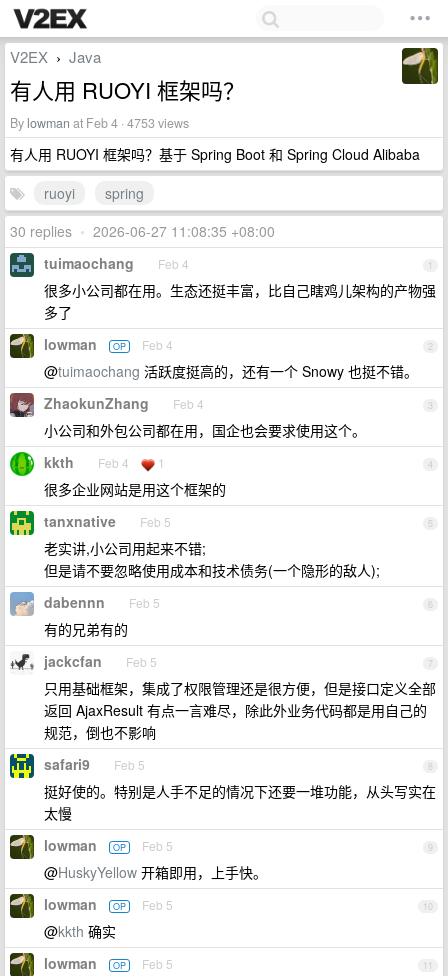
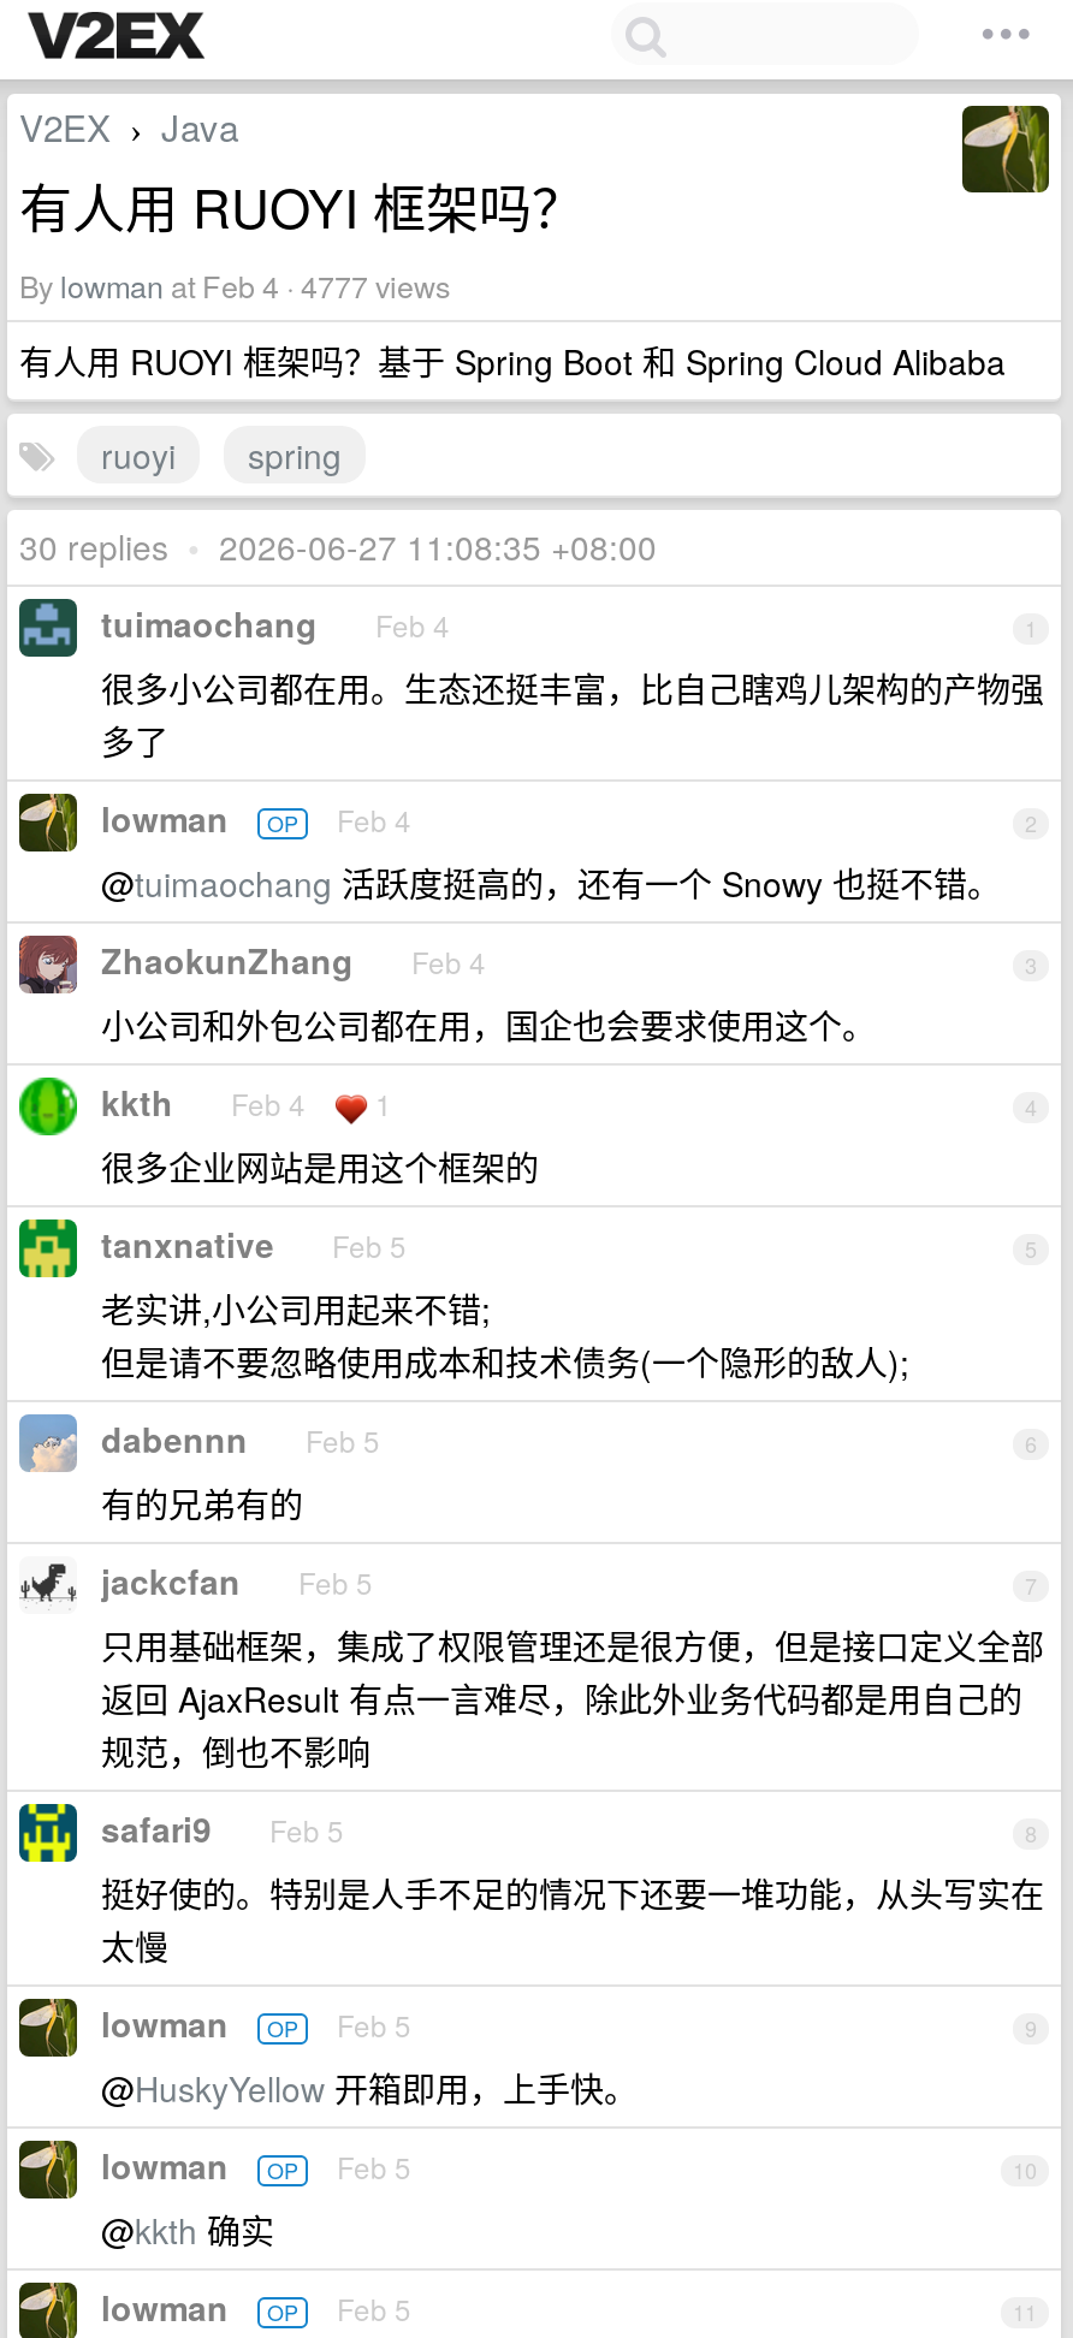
- By lowman at Feb 4 · 4753 views
+ By lowman at Feb 4 · 4777 views
